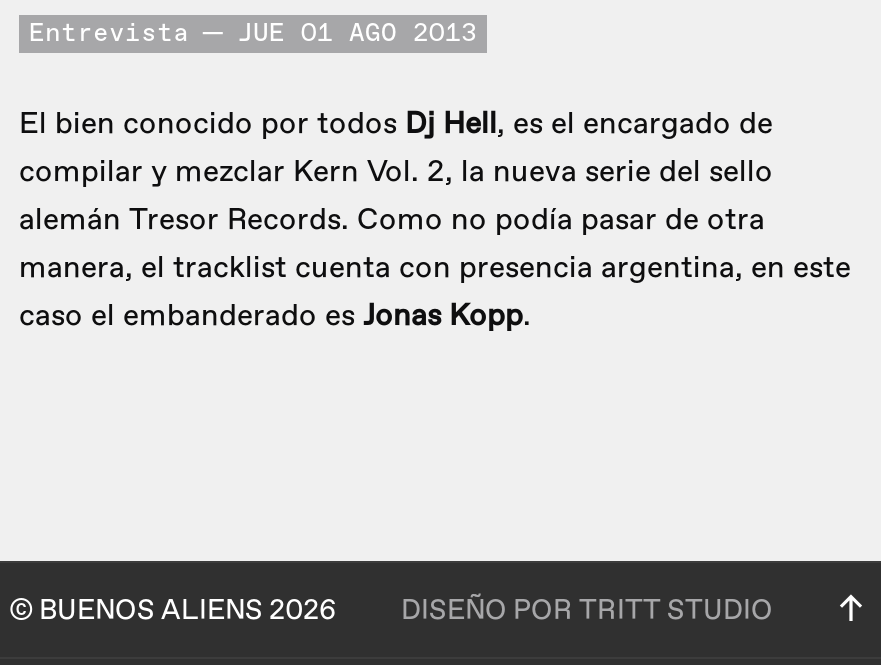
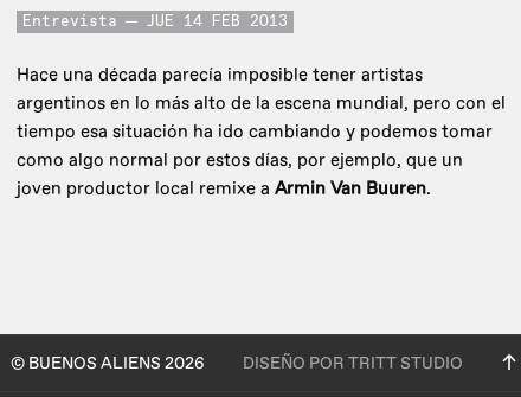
- Entrevista JUE 01 AGO 2013
+ Entrevista JUE 14 FEB 2013

- El bien conocido por todos Dj Hell, es el encargado de
- compilar y mezclar Kern Vol. 2, la nueva serie del sello
- alemán Tresor Records. Como no podía pasar de otra
- manera, el tracklist cuenta con presencia argentina, en este
- caso el embanderado es Jonas Kopp.
+ Hace una década parecía imposible tener artistas
+ argentinos en lo más alto de la escena mundial, pero con el
+ tiempo esa situación ha ido cambiando y podemos tomar
+ como algo normal por estos días, por ejemplo, que un
+ joven productor local remixe a Armin Van Buuren.
